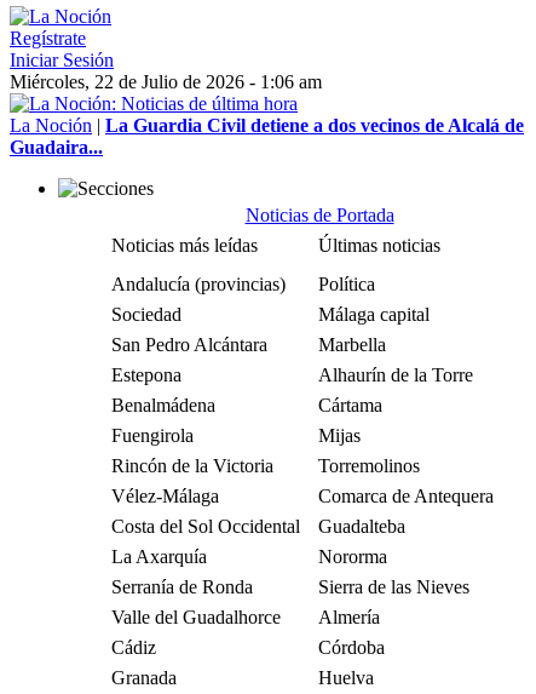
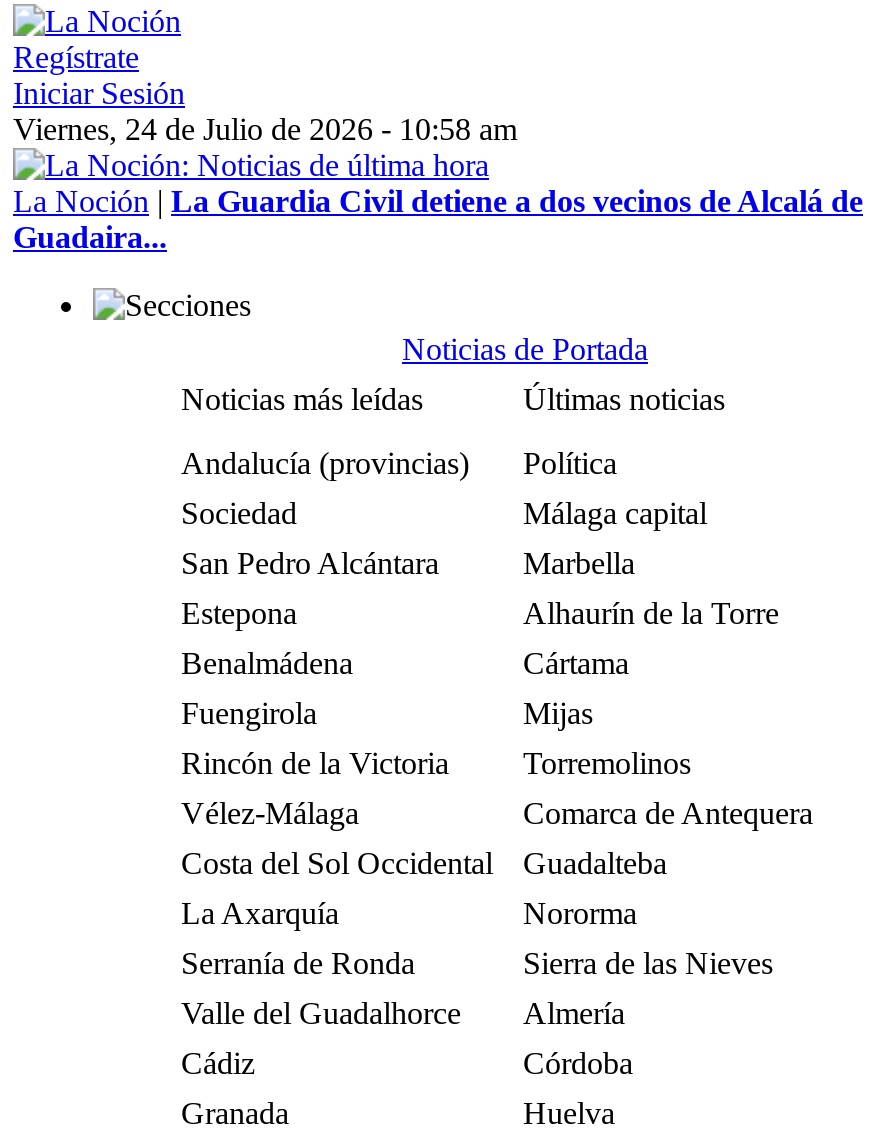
- Miércoles, 22 de Julio de 2026 - 1:06 am
+ Viernes, 24 de Julio de 2026 - 10:58 am
